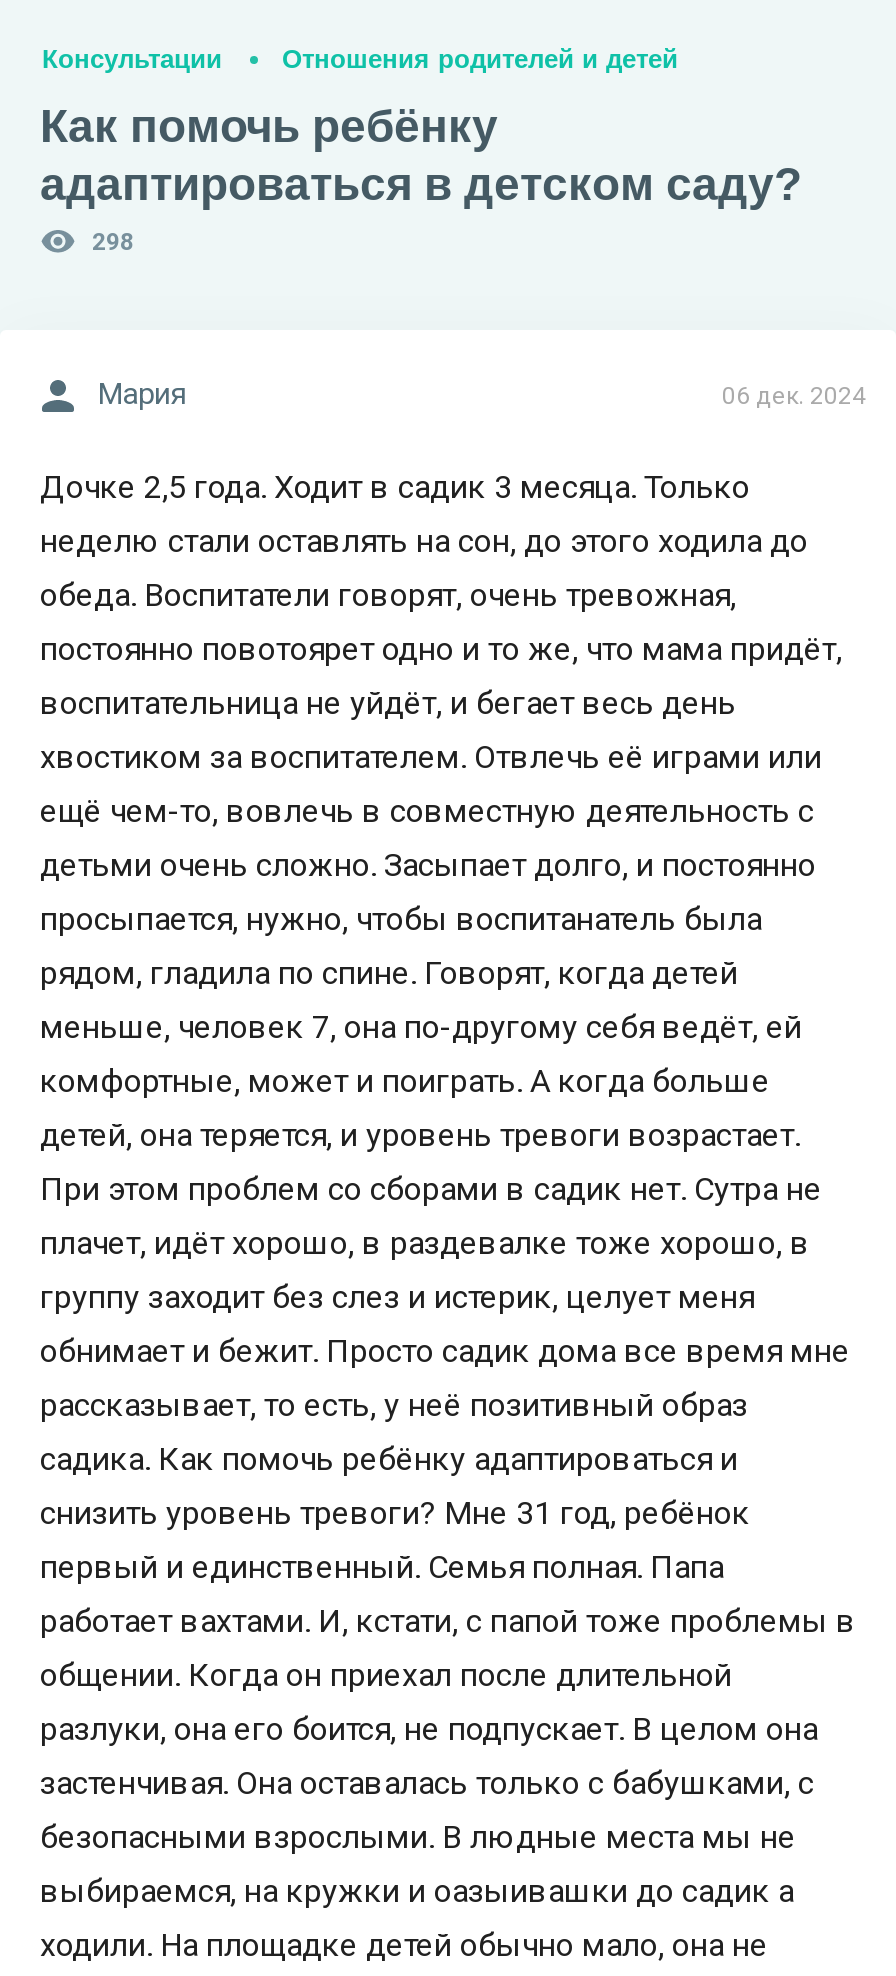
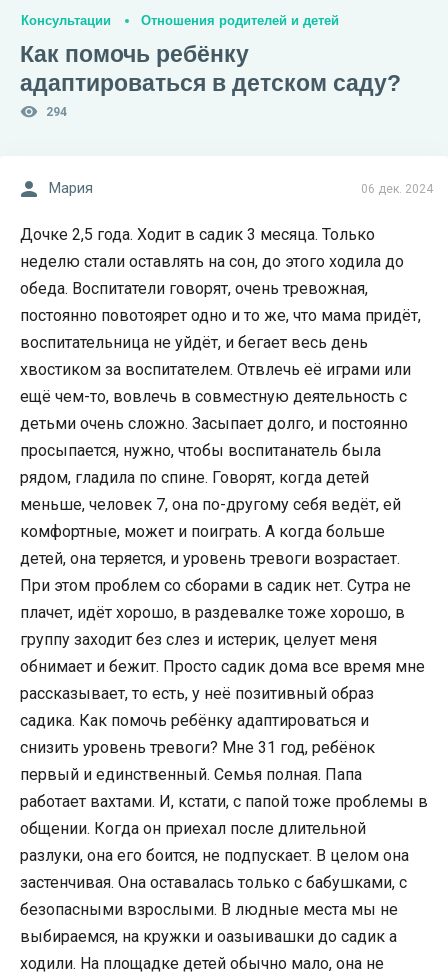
- 298
+ 294
